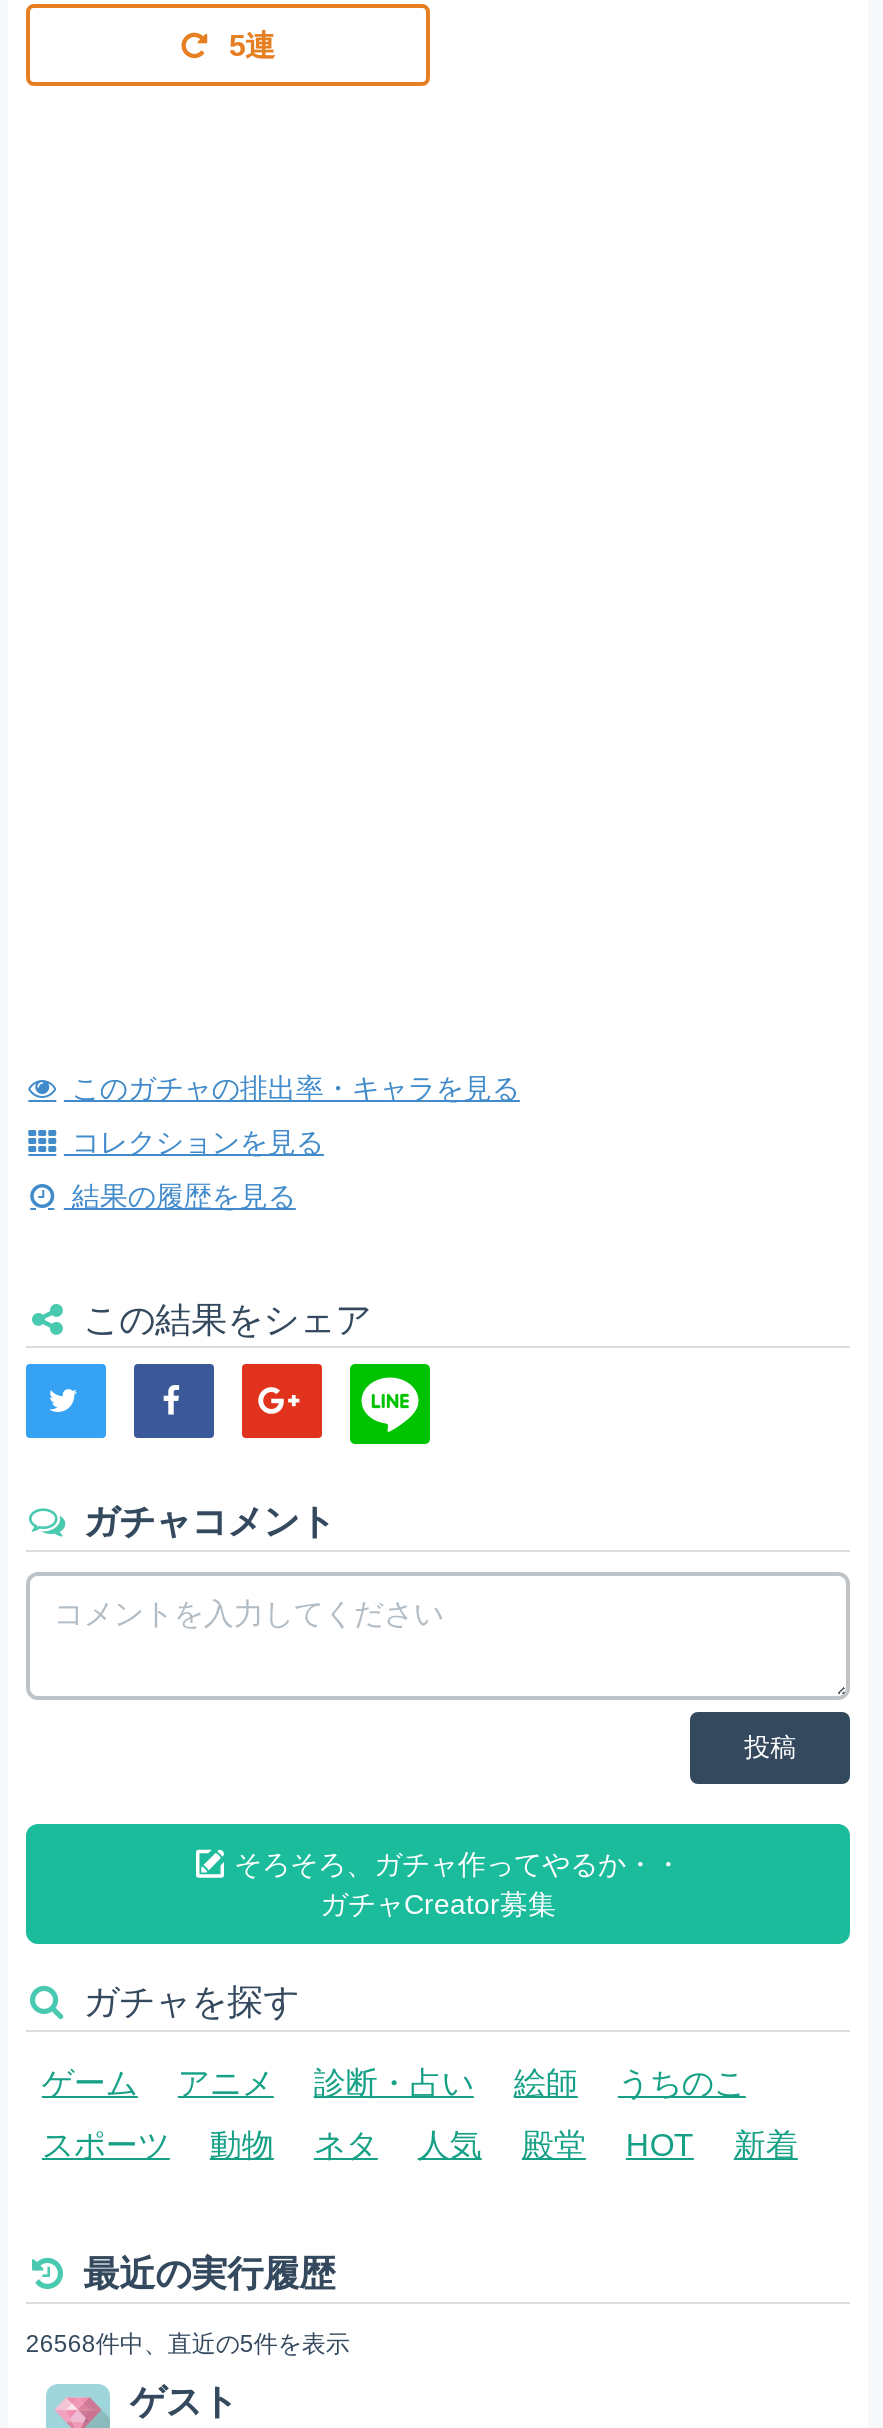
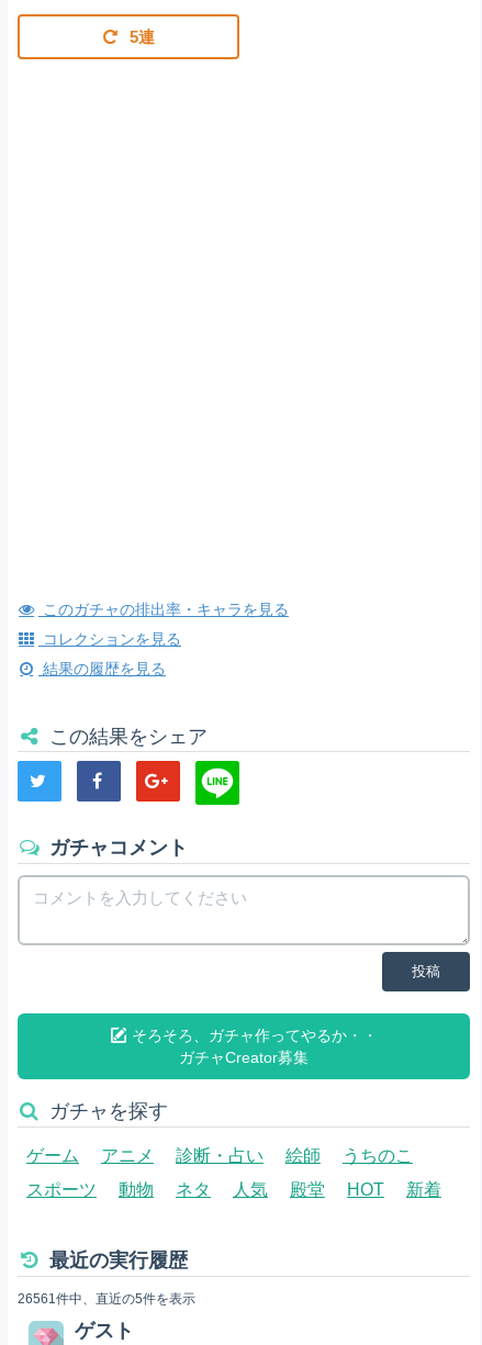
- 26568件中、直近の5件を表示
+ 26561件中、直近の5件を表示
